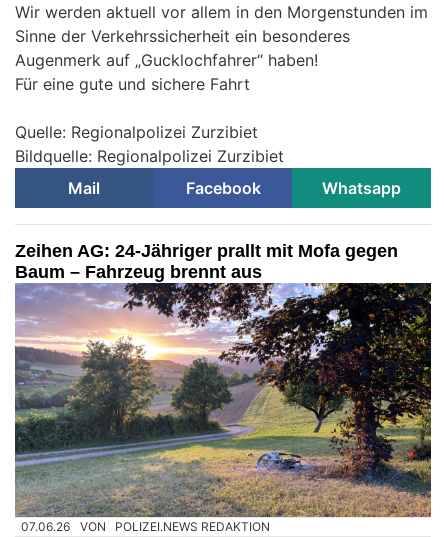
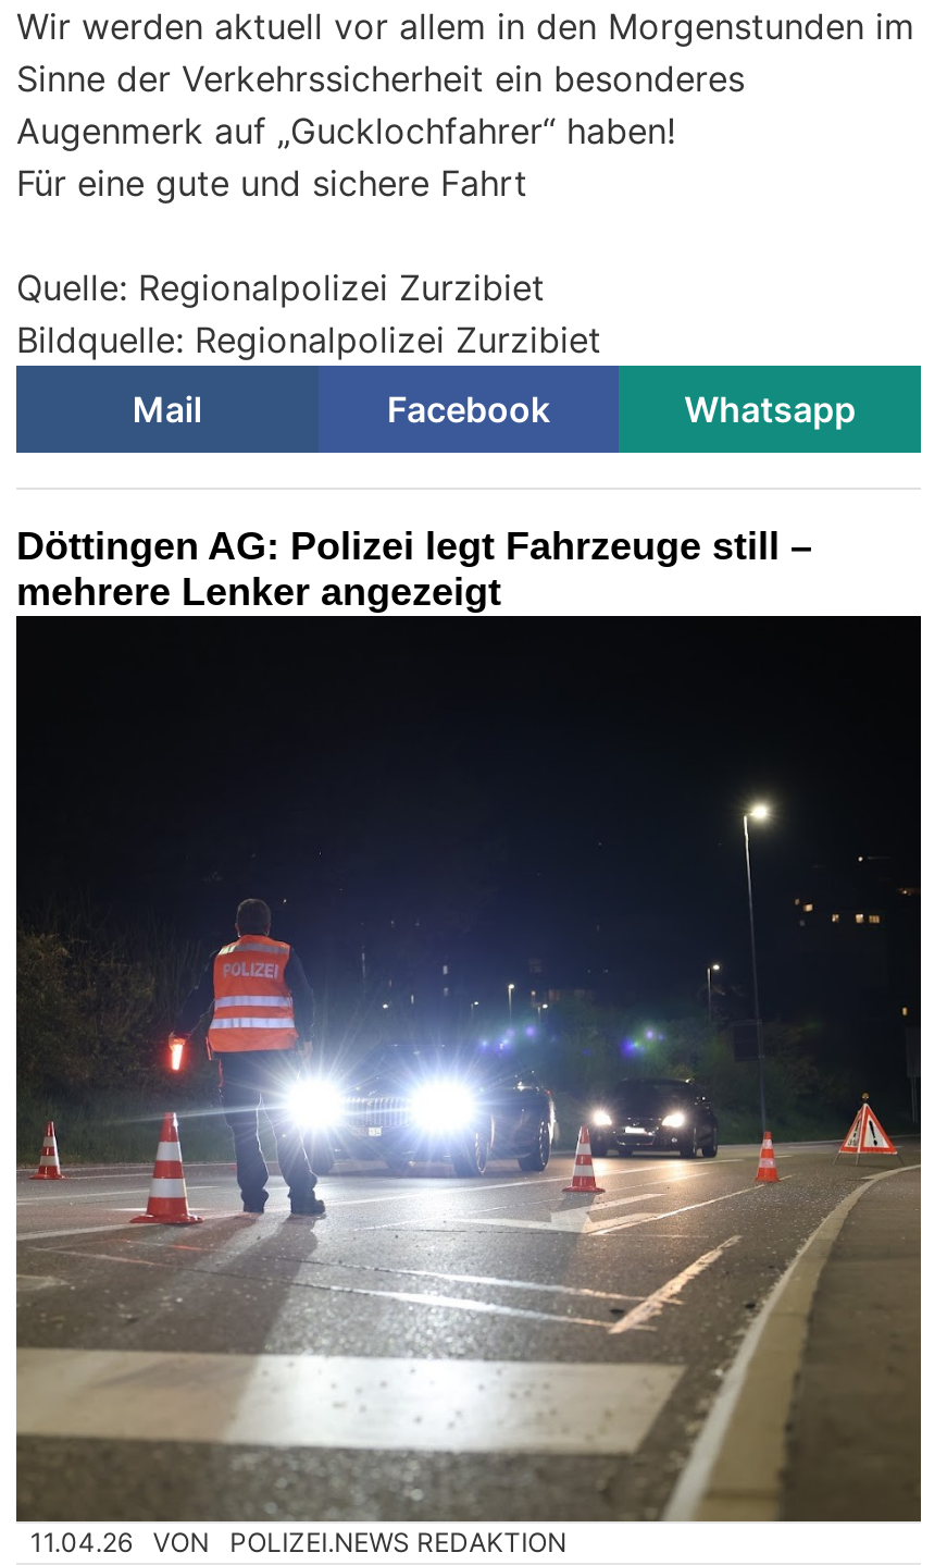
- Zeihen AG: 24-Jähriger prallt mit Mofa gegen
- Baum – Fahrzeug brennt aus
+ Döttingen AG: Polizei legt Fahrzeuge still –
+ mehrere Lenker angezeigt

- [image]
- 07.06.26 VON POLIZEI.NEWS REDAKTION
+ [image]
+ 11.04.26 VON POLIZEI.NEWS REDAKTION
